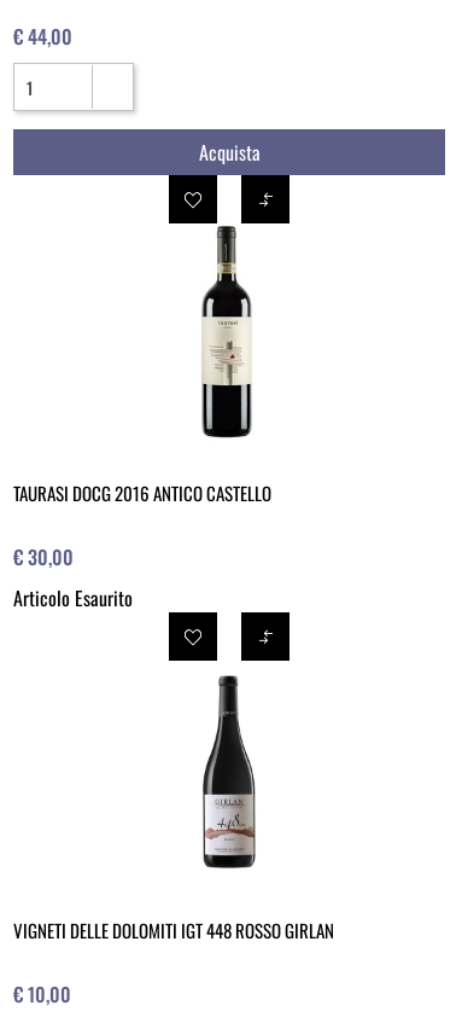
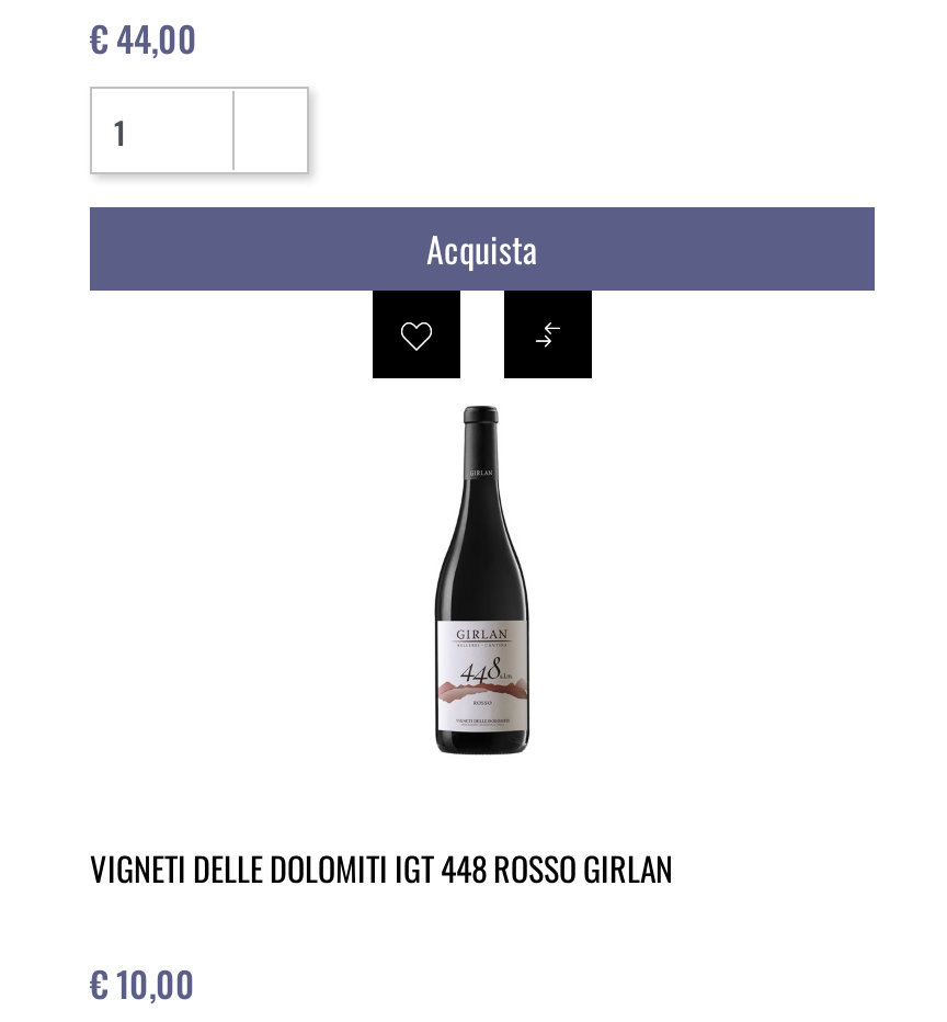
- [image]
- TAURASI DOCG 2016 ANTICO CASTELLO
- € 30,00
- Articolo Esaurito
